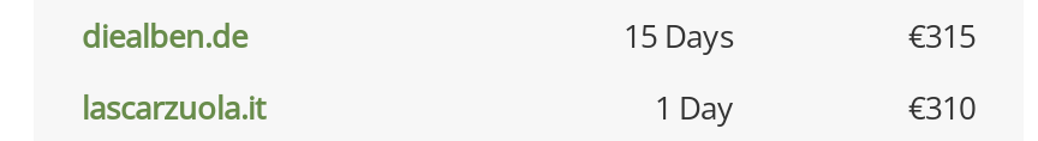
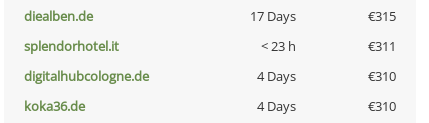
- 15 Days
+ 17 Days

- lascarzuola.it
- 1 Day
+ splendorhotel.it
+ < 23 h
+ €311
+ digitalhubcologne.de
+ 4 Days
+ €310
+ koka36.de
+ 4 Days
